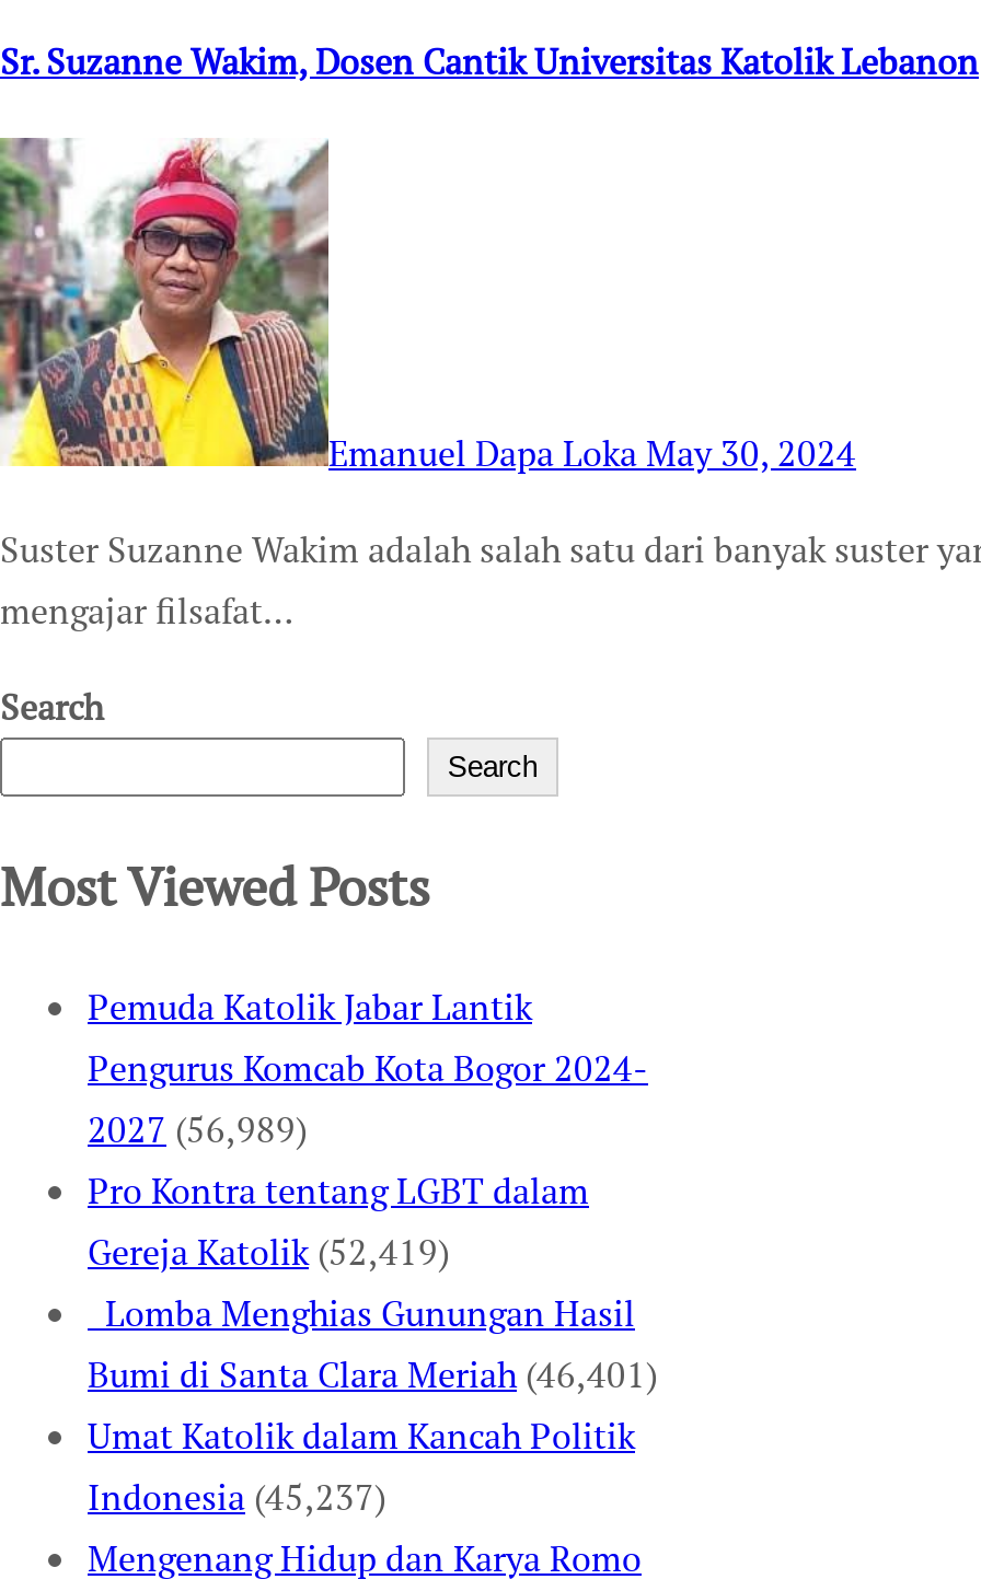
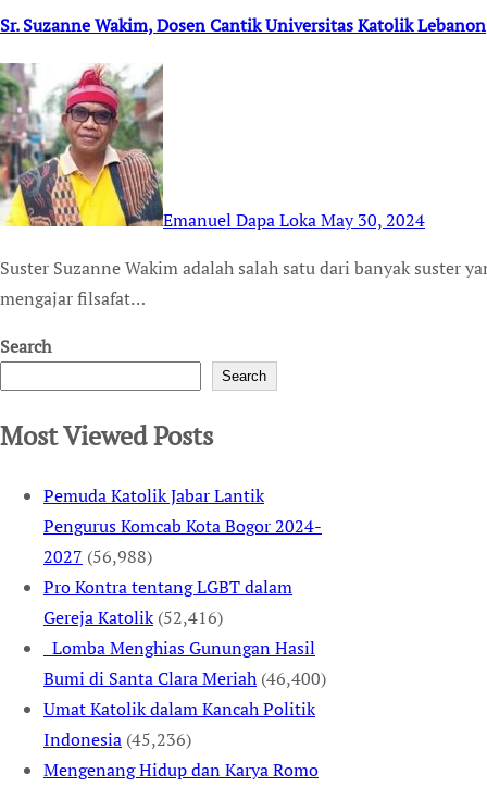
- 2027 (56,989)
+ 2027 (56,988)

- Gereja Katolik (52,419)
+ Gereja Katolik (52,416)

- Bumi di Santa Clara Meriah (46,401)
+ Bumi di Santa Clara Meriah (46,400)

- Indonesia (45,237)
+ Indonesia (45,236)
